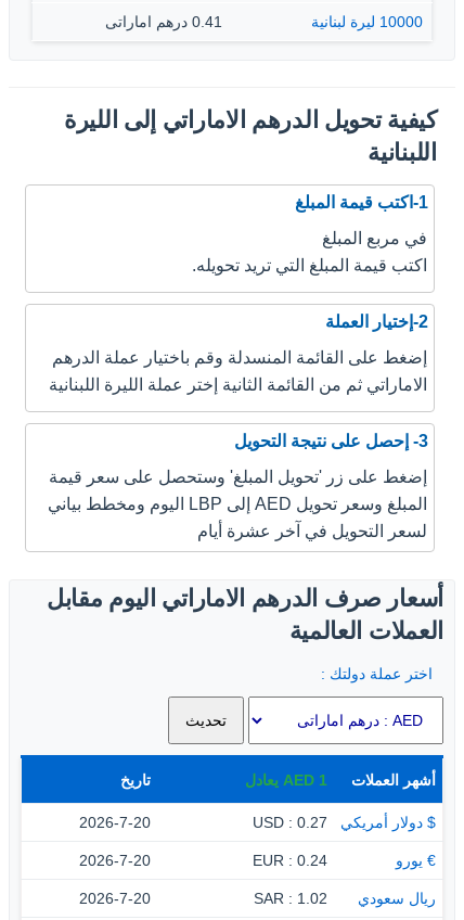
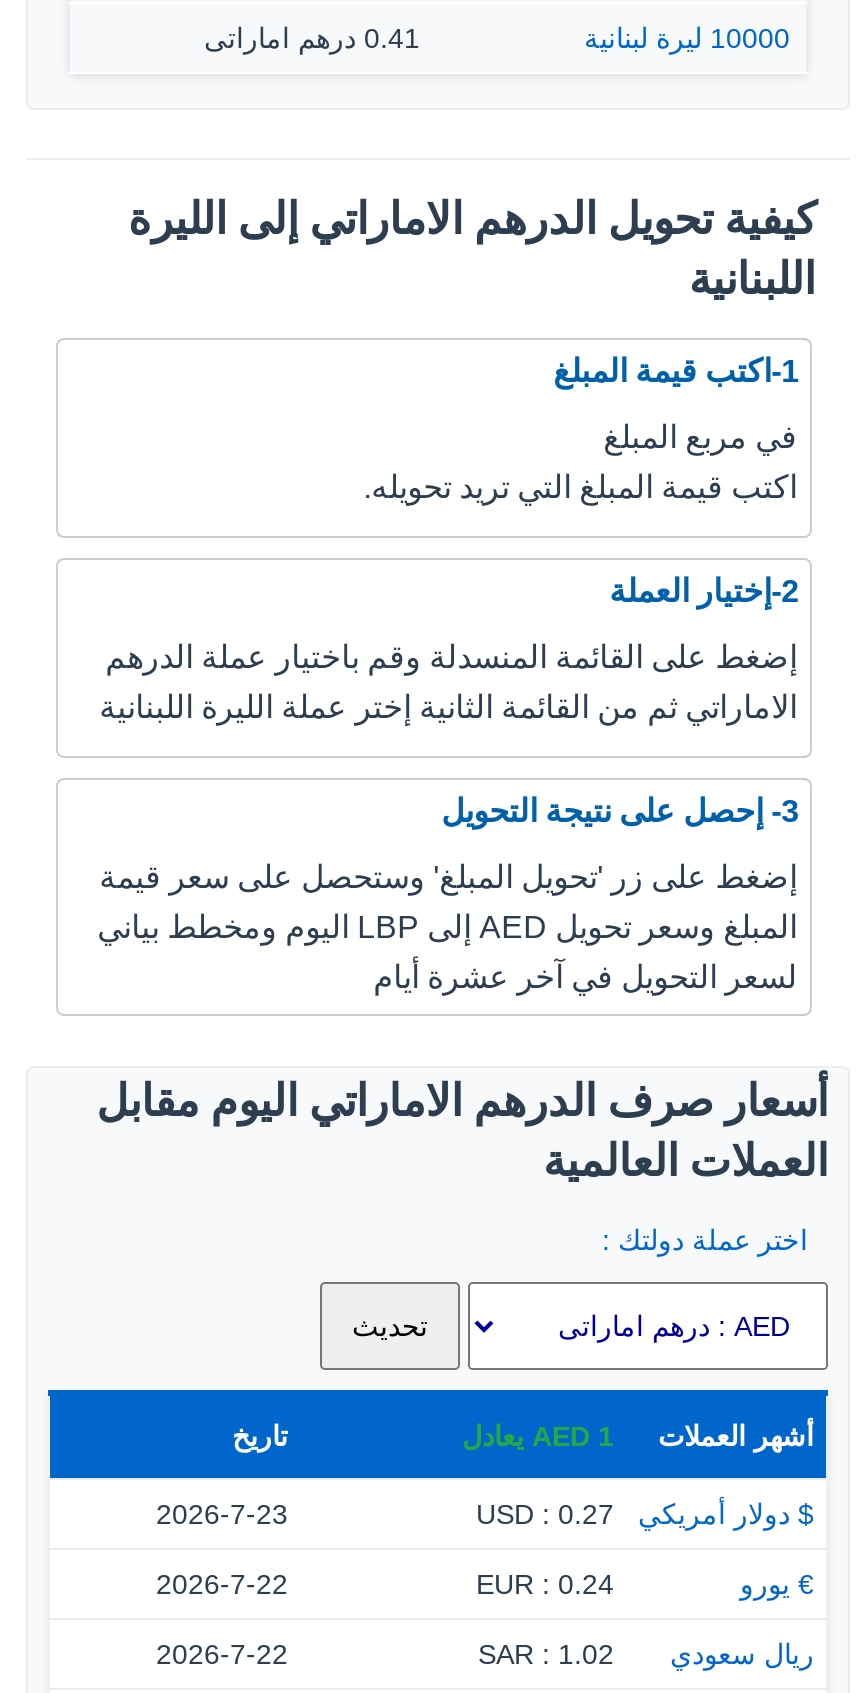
- 2026-7-20
+ 2026-7-23

- 2026-7-20
+ 2026-7-22

- 2026-7-20
+ 2026-7-22
